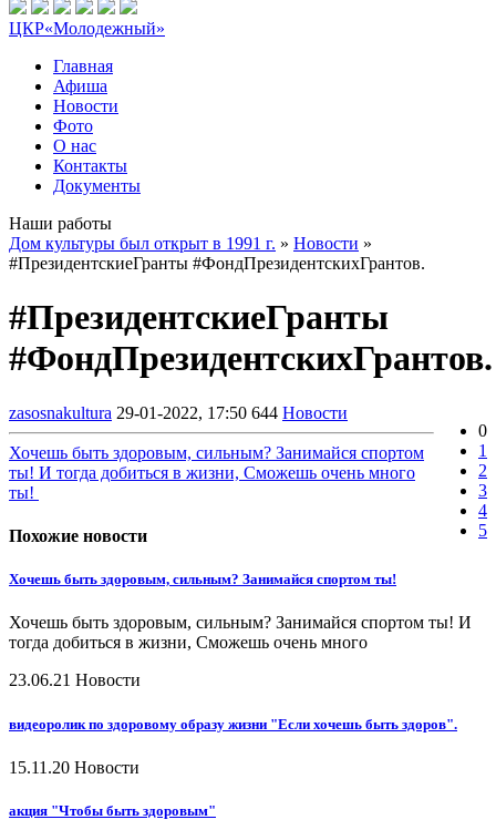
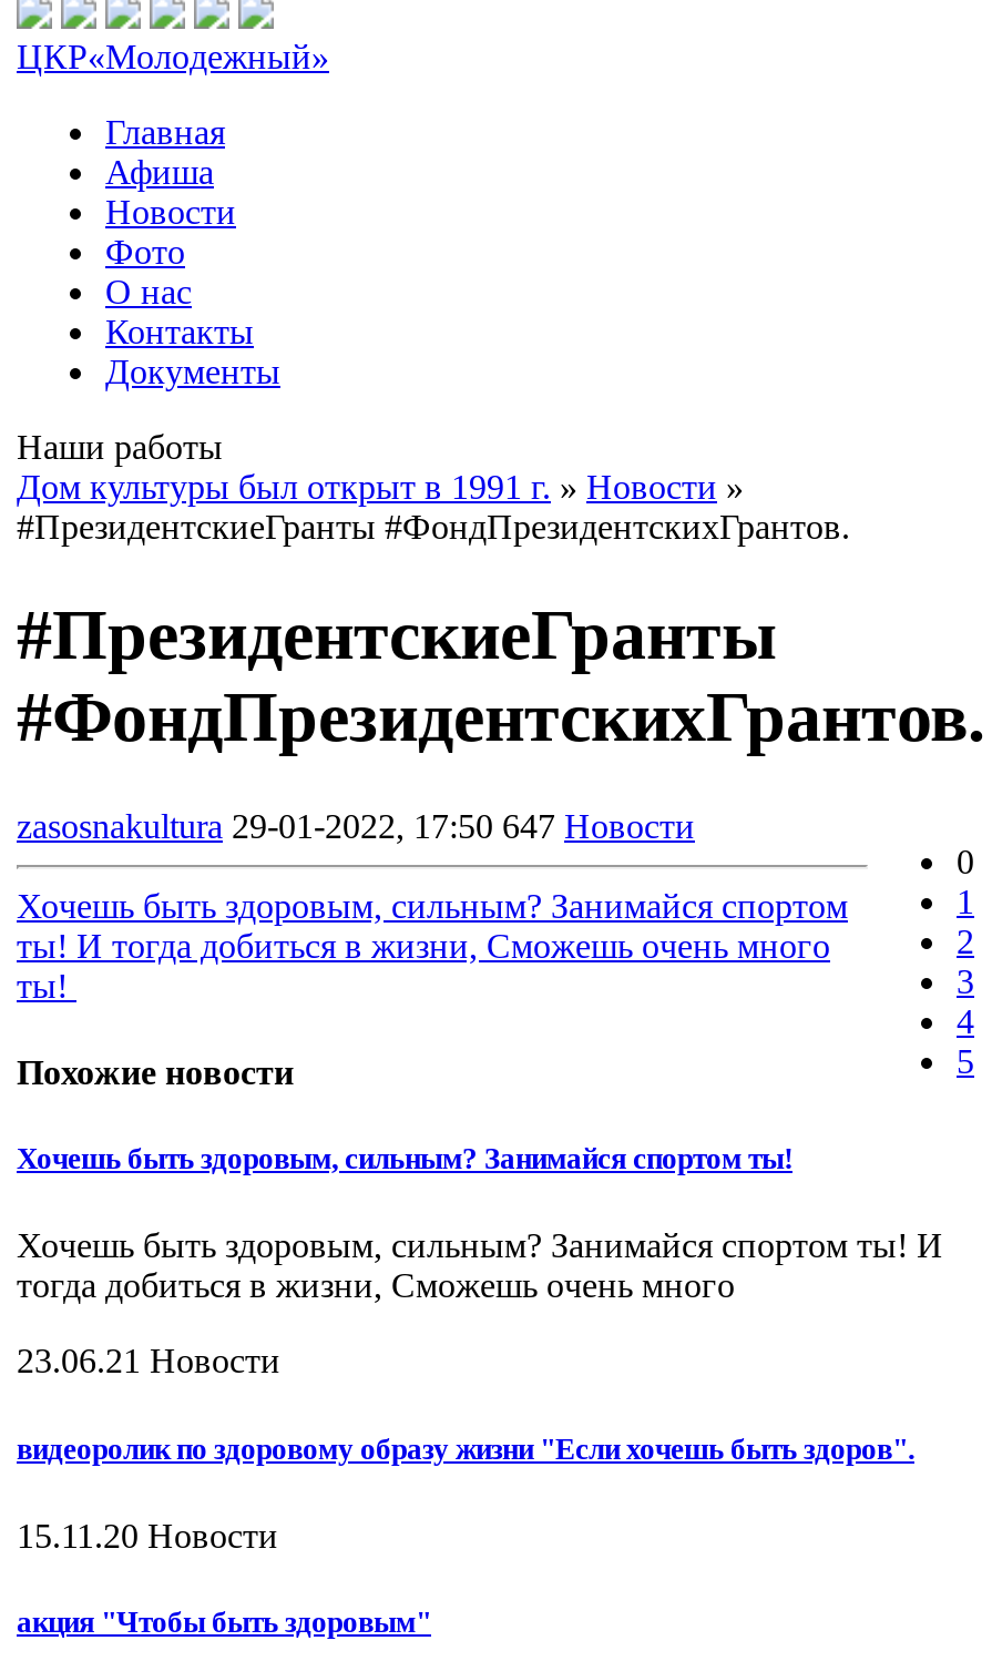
- zasosnakultura 29-01-2022, 17:50 644 Новости
+ zasosnakultura 29-01-2022, 17:50 647 Новости
